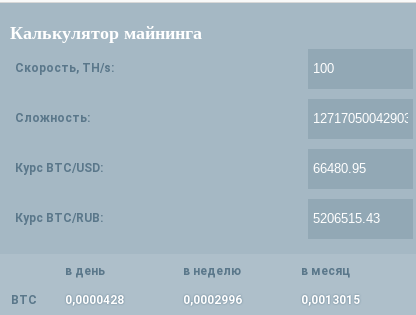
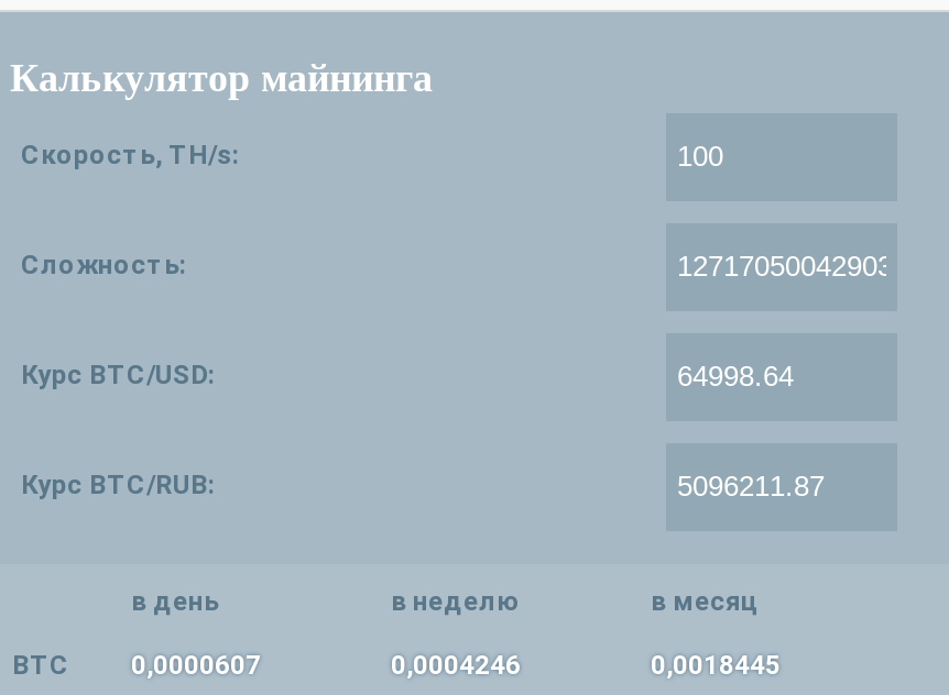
- BTC 0,0000428
+ BTC 0,0000607

- 0,0002996
+ 0,0004246

- 0,0013015
+ 0,0018445
